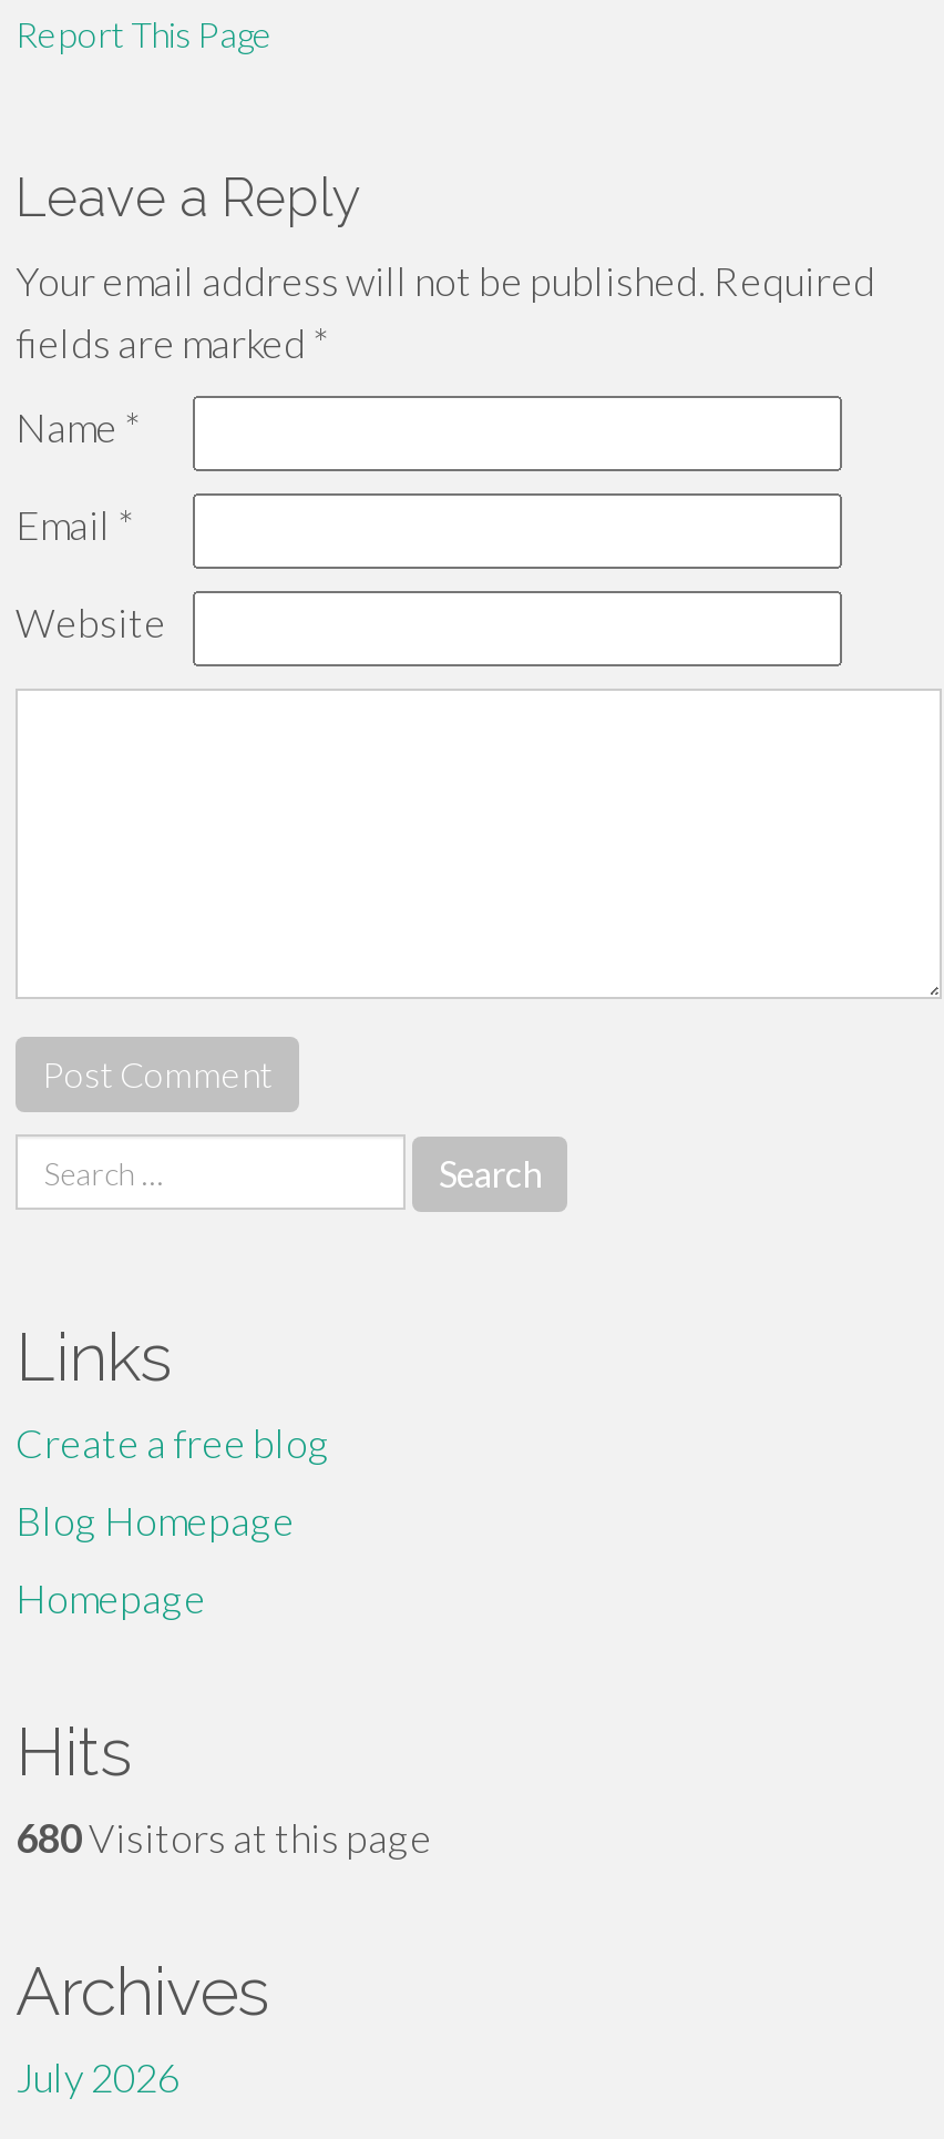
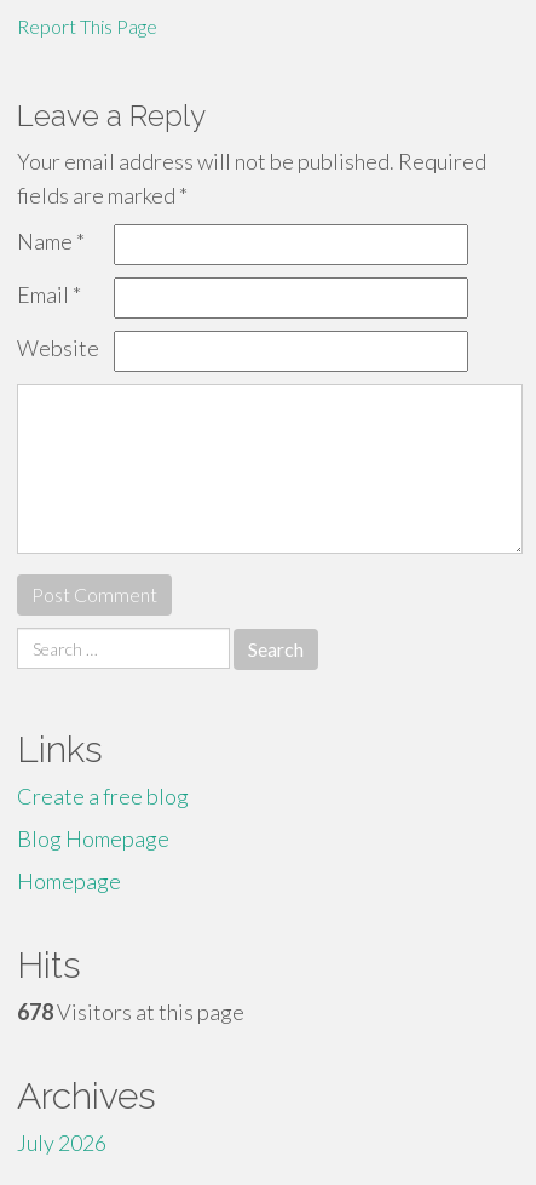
- 680Visitors at this page
+ 678Visitors at this page
